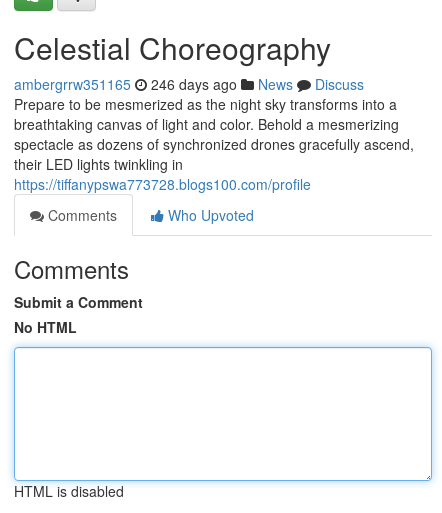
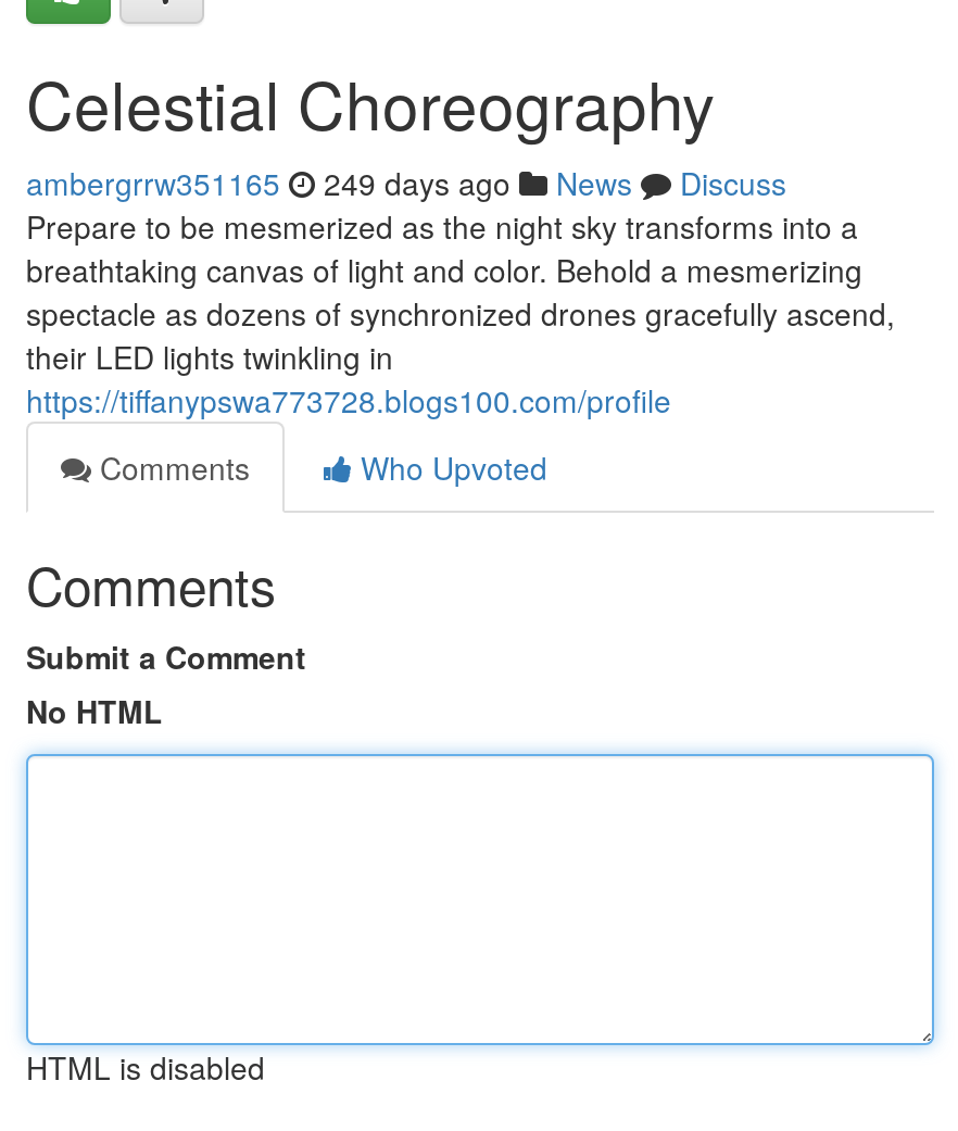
- ambergrrw351165 246 days ago News Discuss
+ ambergrrw351165 249 days ago News Discuss
